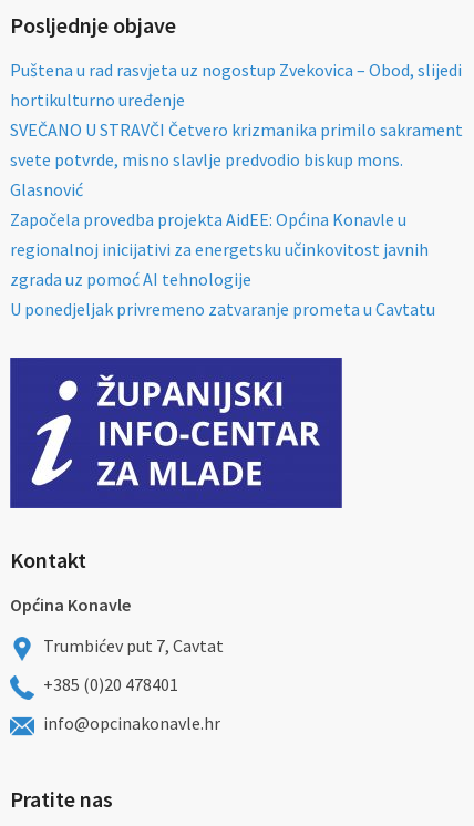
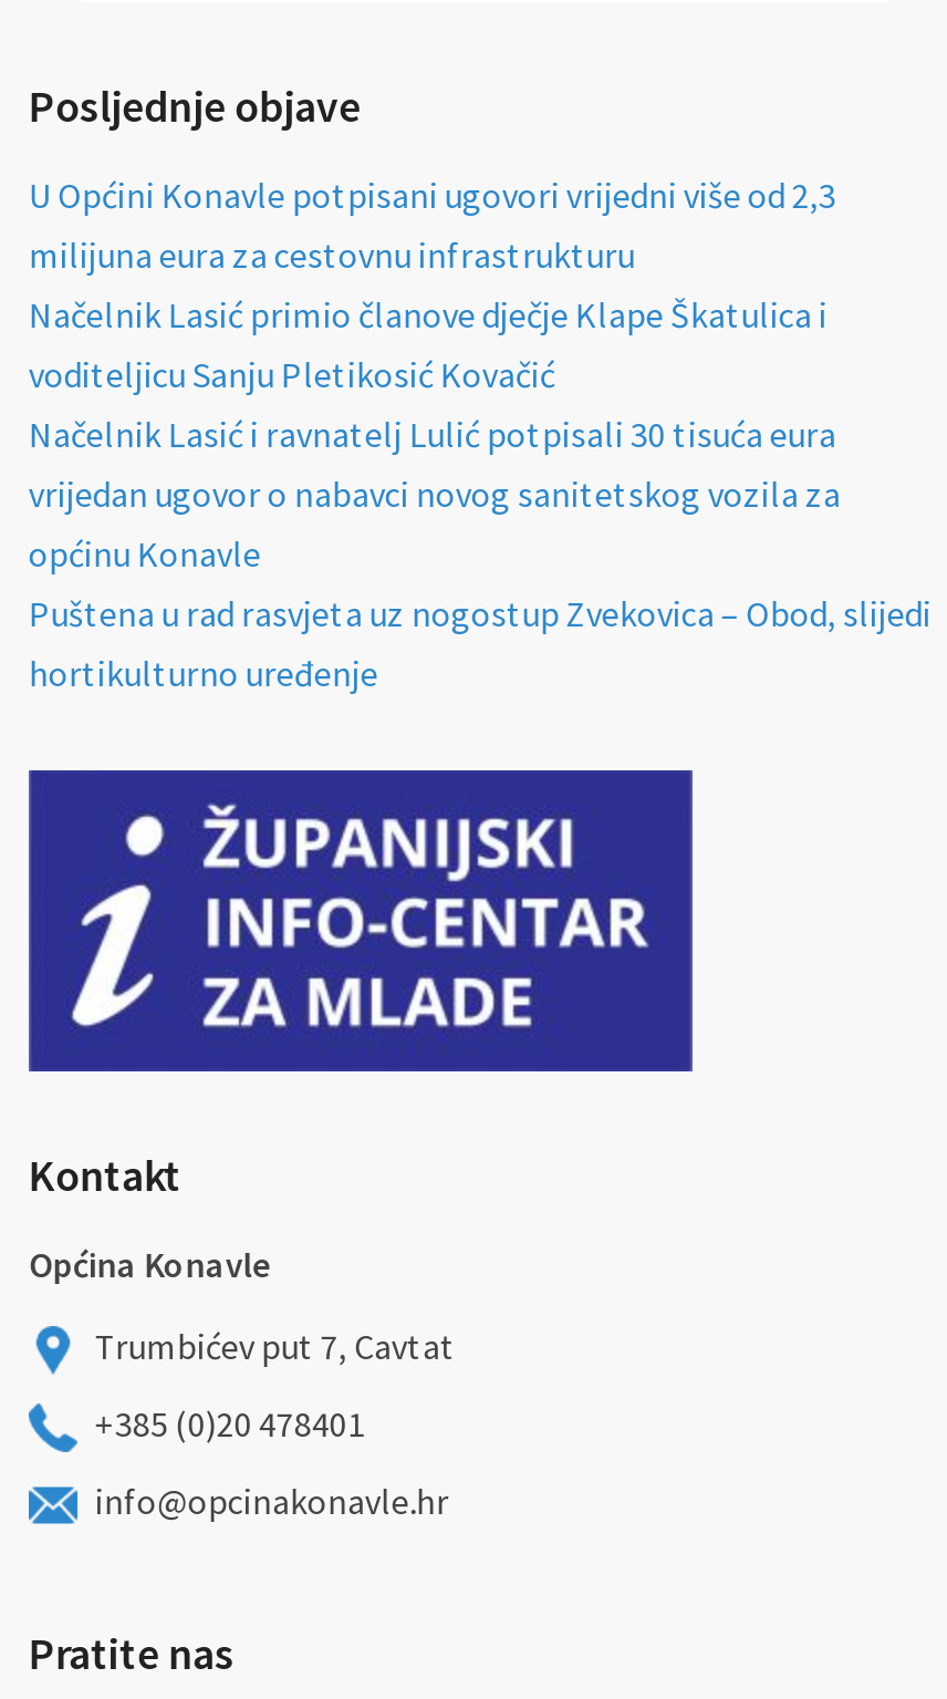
+ U Općini Konavle potpisani ugovori vrijedni više od 2,3
+ milijuna eura za cestovnu infrastrukturu
+ Načelnik Lasić primio članove dječje Klape Škatulica i
+ voditeljicu Sanju Pletikosić Kovačić
+ Načelnik Lasić i ravnatelj Lulić potpisali 30 tisuća eura
+ vrijedan ugovor o nabavci novog sanitetskog vozila za
+ općinu Konavle

moved down: Puštena u rad rasvjeta uz nogostup Zvekovica – Obod, slijedi | hortikulturno uređenje

- SVEČANO U STRAVČI Četvero krizmanika primilo sakrament
- svete potvrde, misno slavlje predvodio biskup mons.
- Glasnović
- Započela provedba projekta AidEE: Općina Konavle u
- regionalnoj inicijativi za energetsku učinkovitost javnih
- zgrada uz pomoć AI tehnologije
- U ponedjeljak privremeno zatvaranje prometa u Cavtatu
